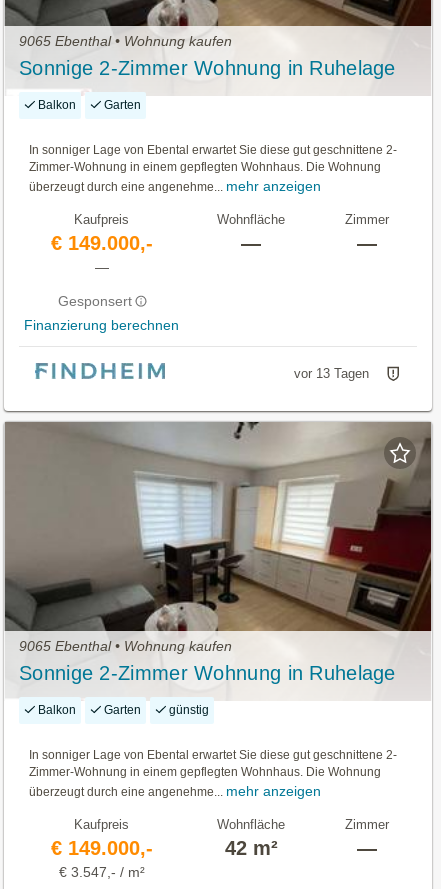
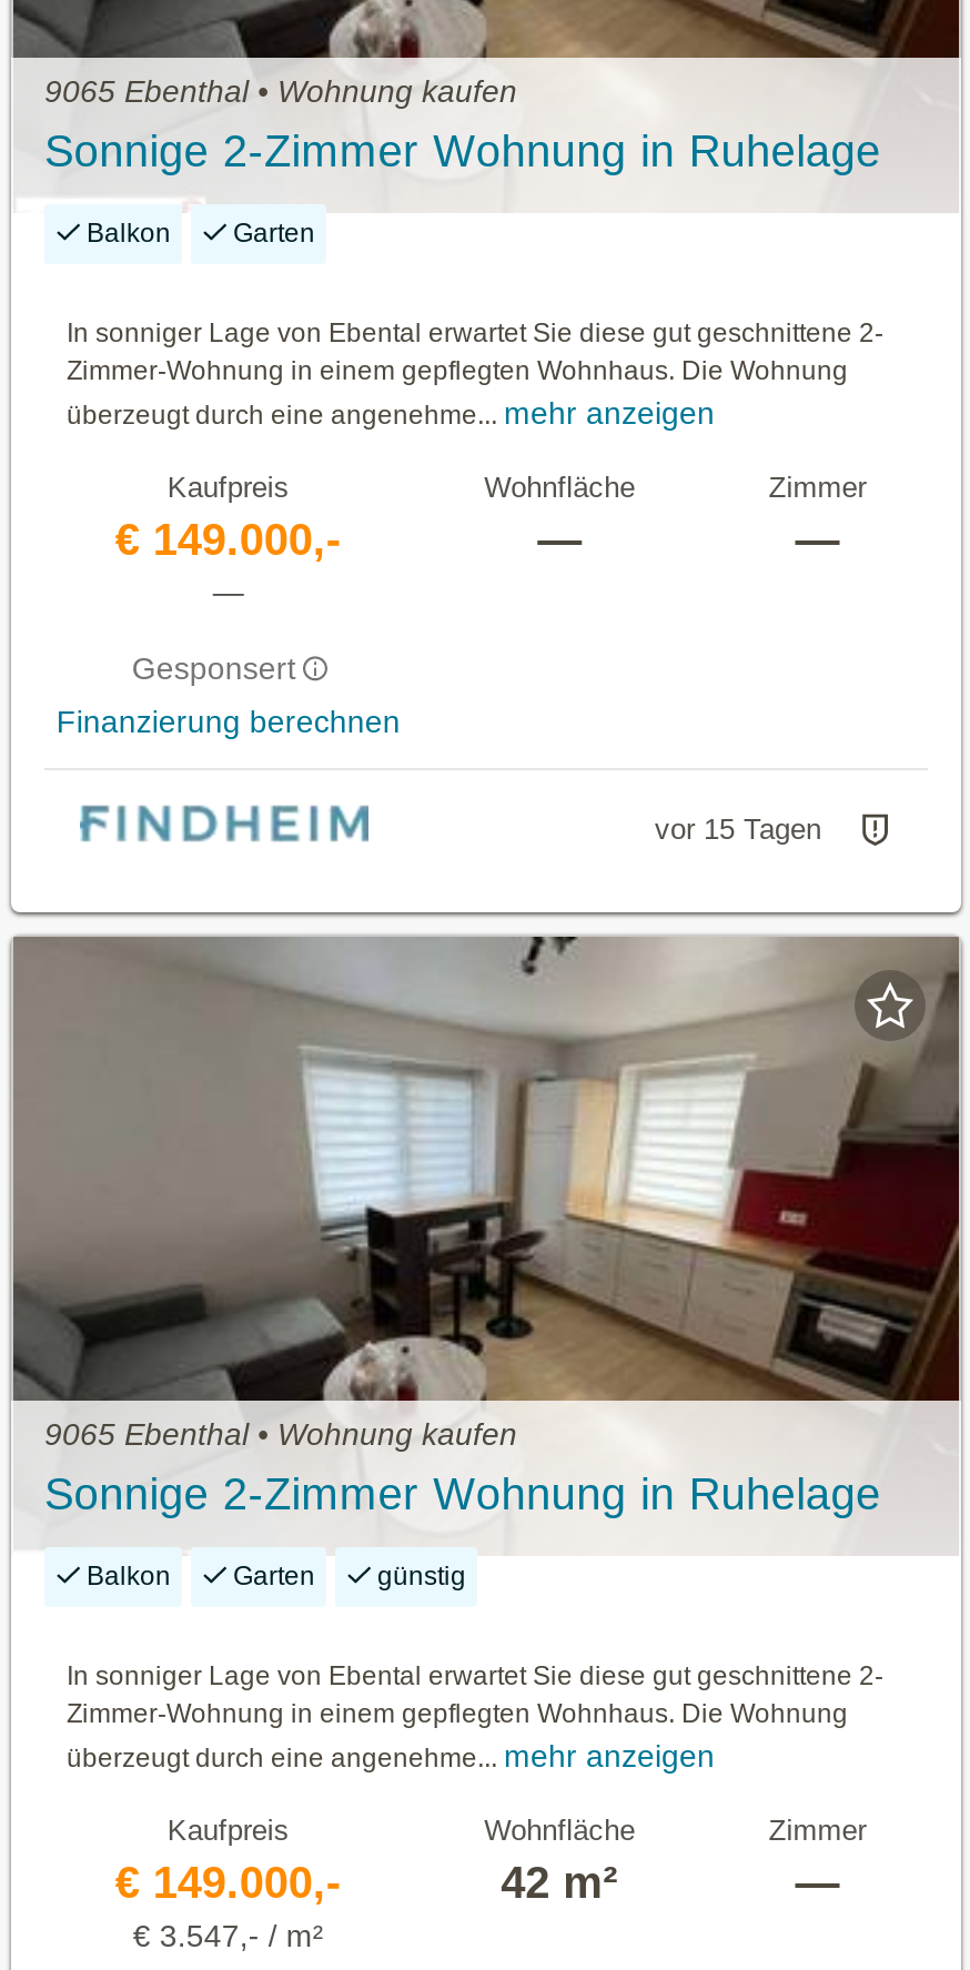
- vor 13 Tagen
+ vor 15 Tagen
